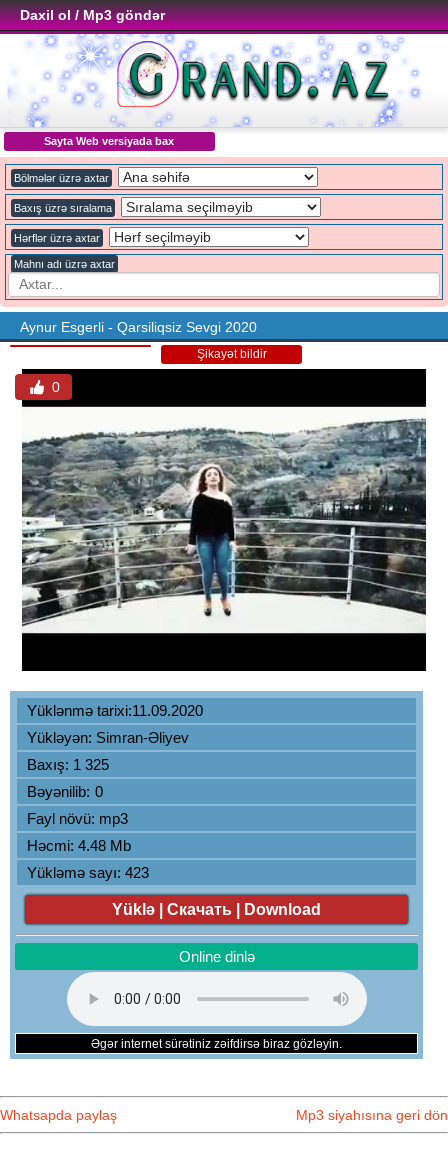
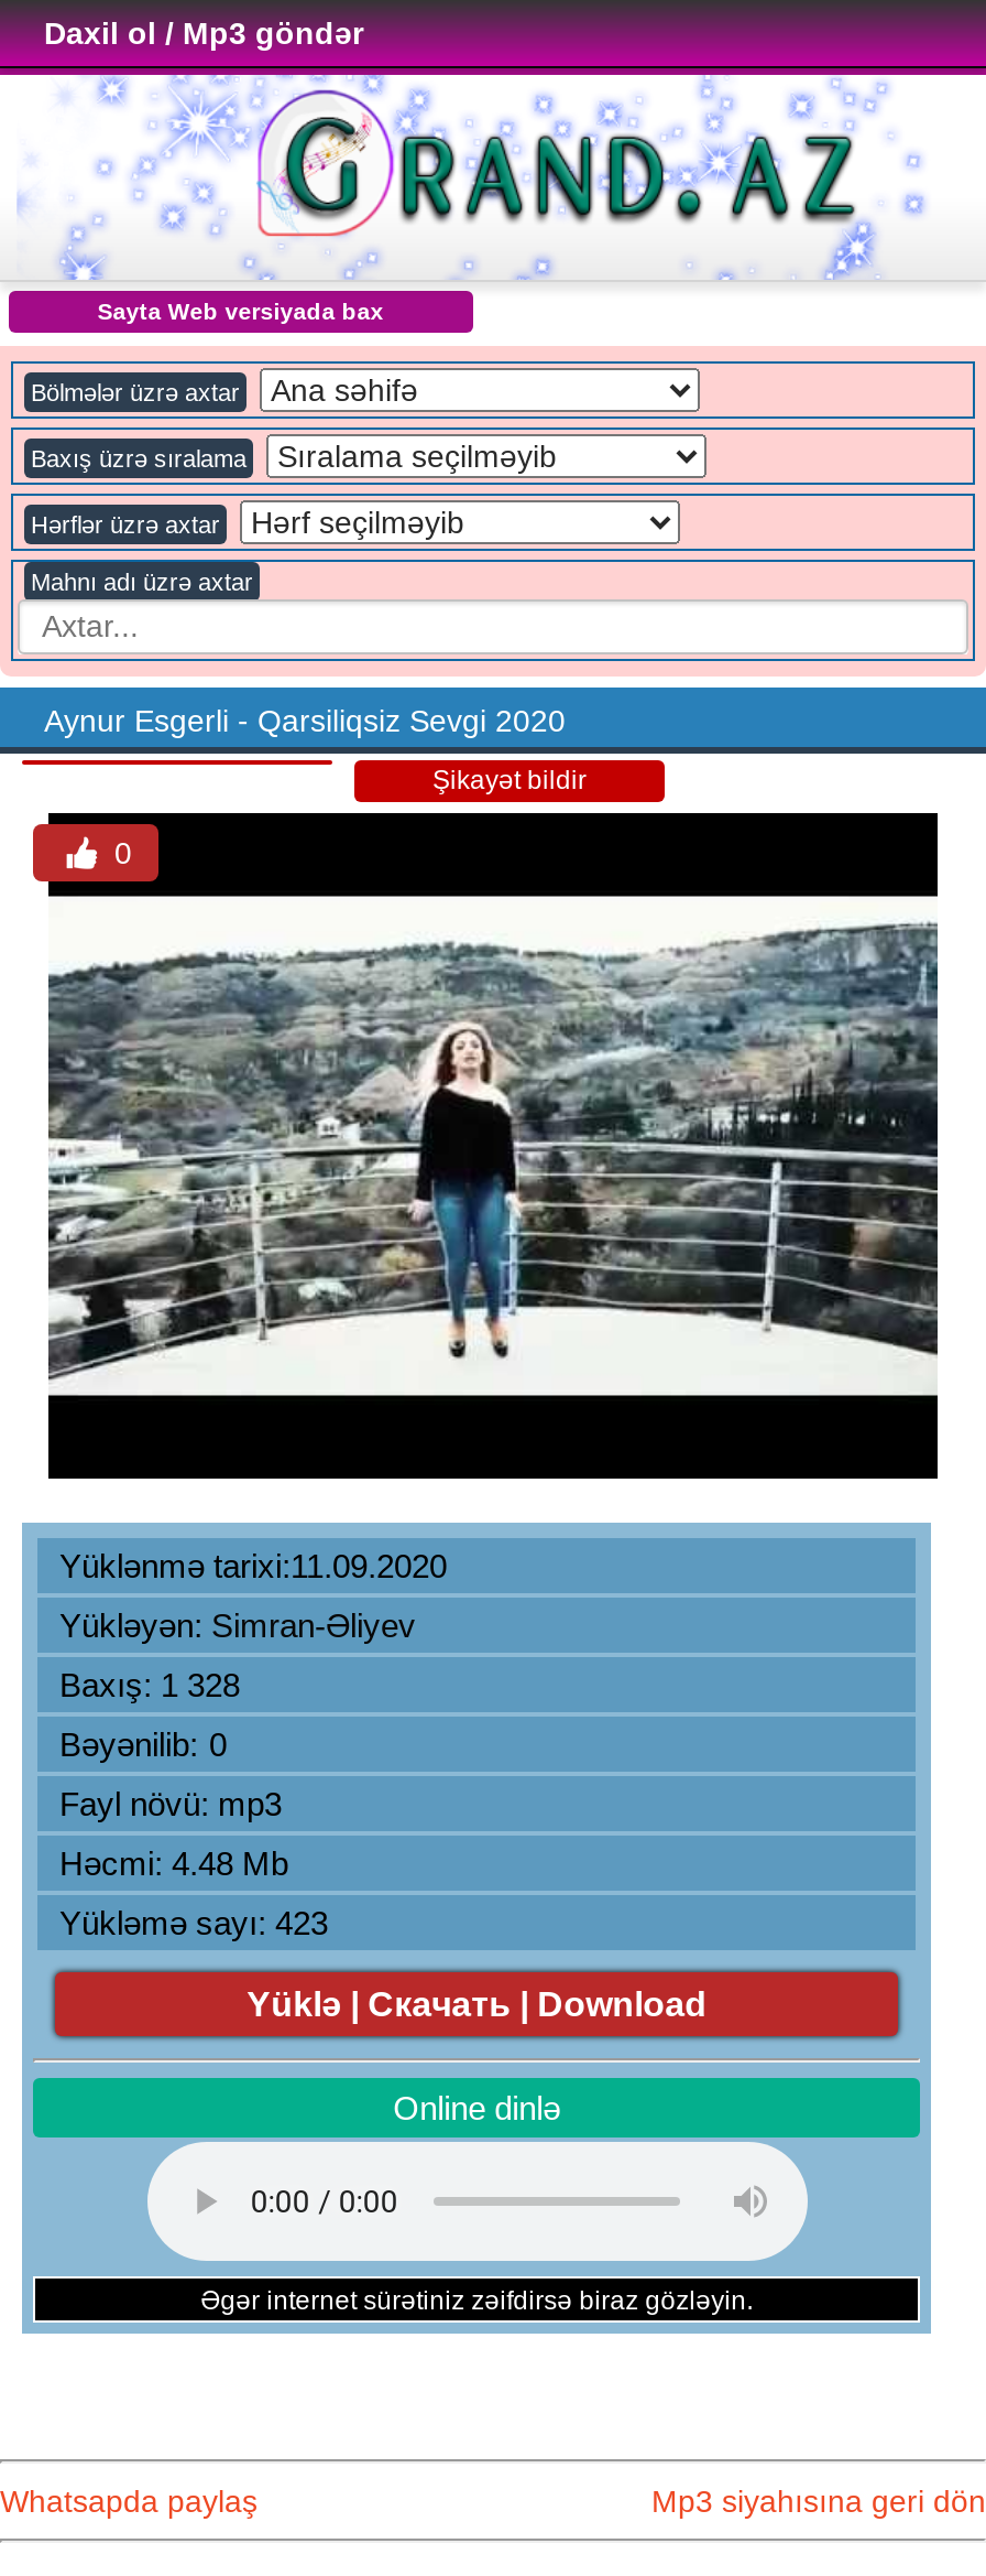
- Baxış: 1 325
+ Baxış: 1 328
